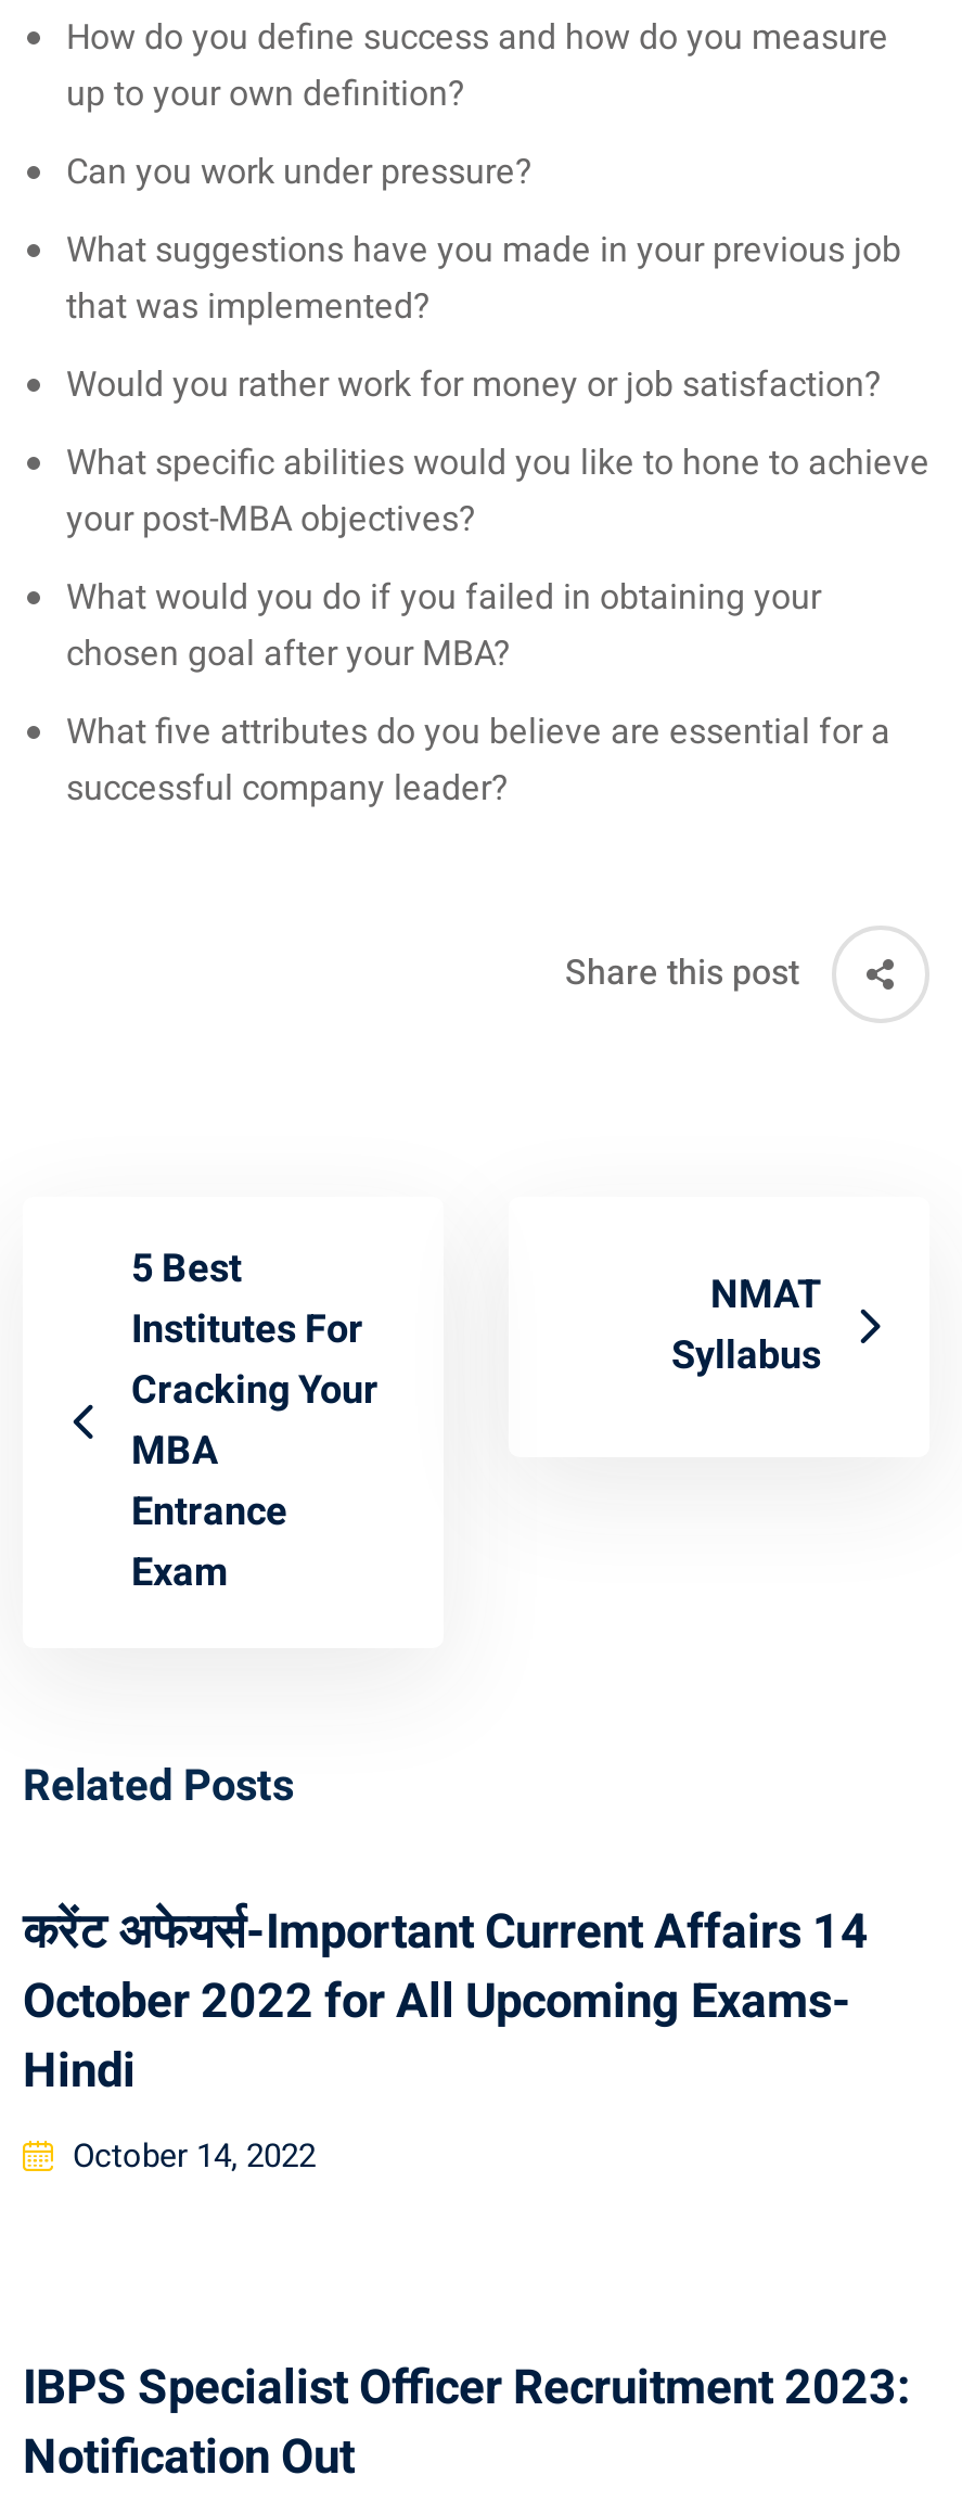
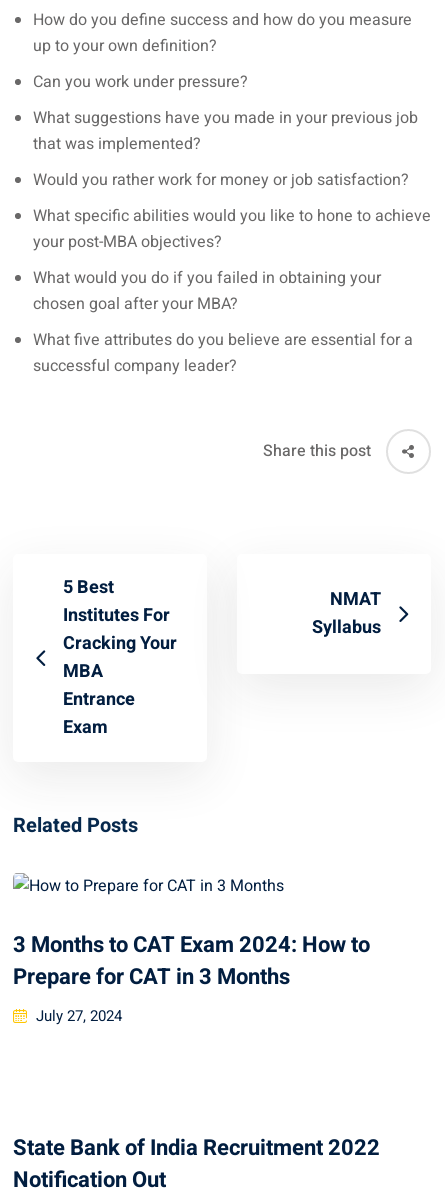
- करेंट अफेयर्स-Important Current Affairs 14
- October 2022 for All Upcoming Exams-
- Hindi
- October 14, 2022
+ 3 Months to CAT Exam 2024: How to
+ Prepare for CAT in 3 Months
+ July 27, 2024

- IBPS Specialist Officer Recruitment 2023:
+ State Bank of India Recruitment 2022
